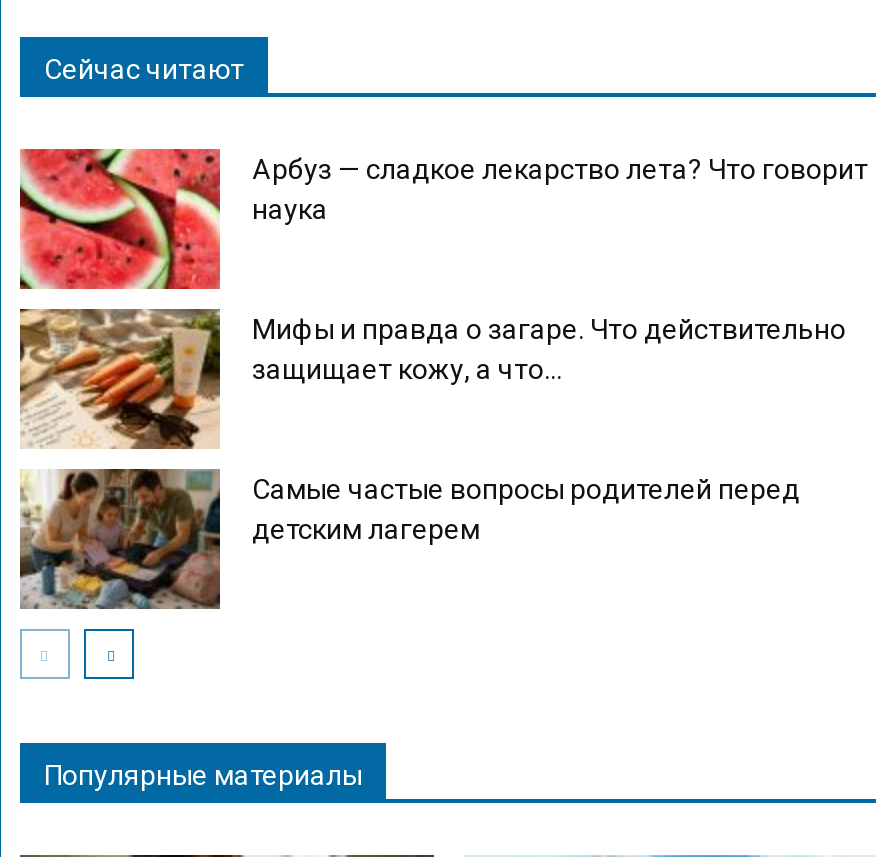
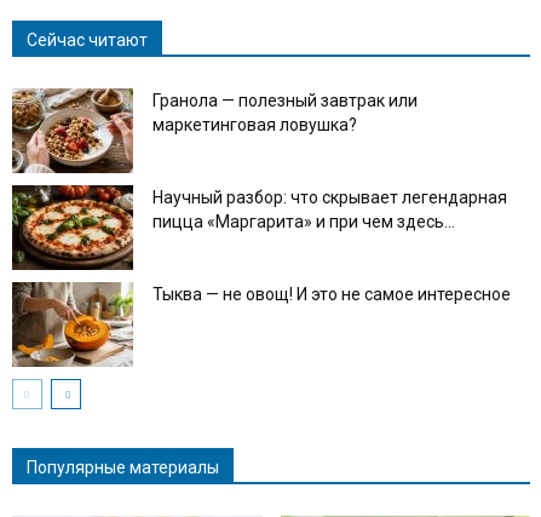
- [image]
- Арбуз — сладкое лекарство лета? Что говорит
- наука
+ [image]
+ Гранола — полезный завтрак или
+ маркетинговая ловушка?

- [image]
- Мифы и правда о загаре. Что действительно
- защищает кожу, а что...
+ [image]
+ Научный разбор: что скрывает легендарная
+ пицца «Маргарита» и при чем здесь...

- [image]
- Самые частые вопросы родителей перед
- детским лагерем
+ [image]
+ Тыква — не овощ! И это не самое интересное
